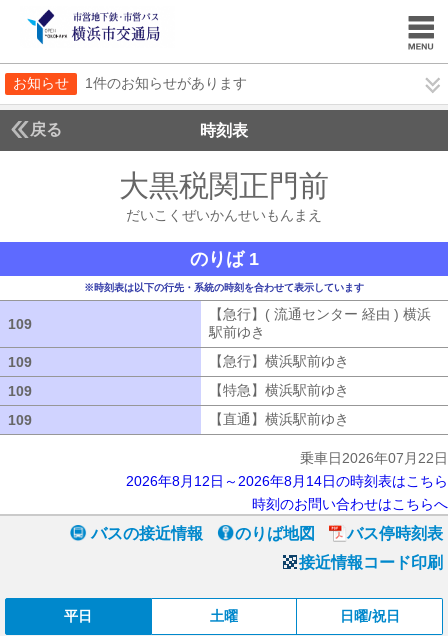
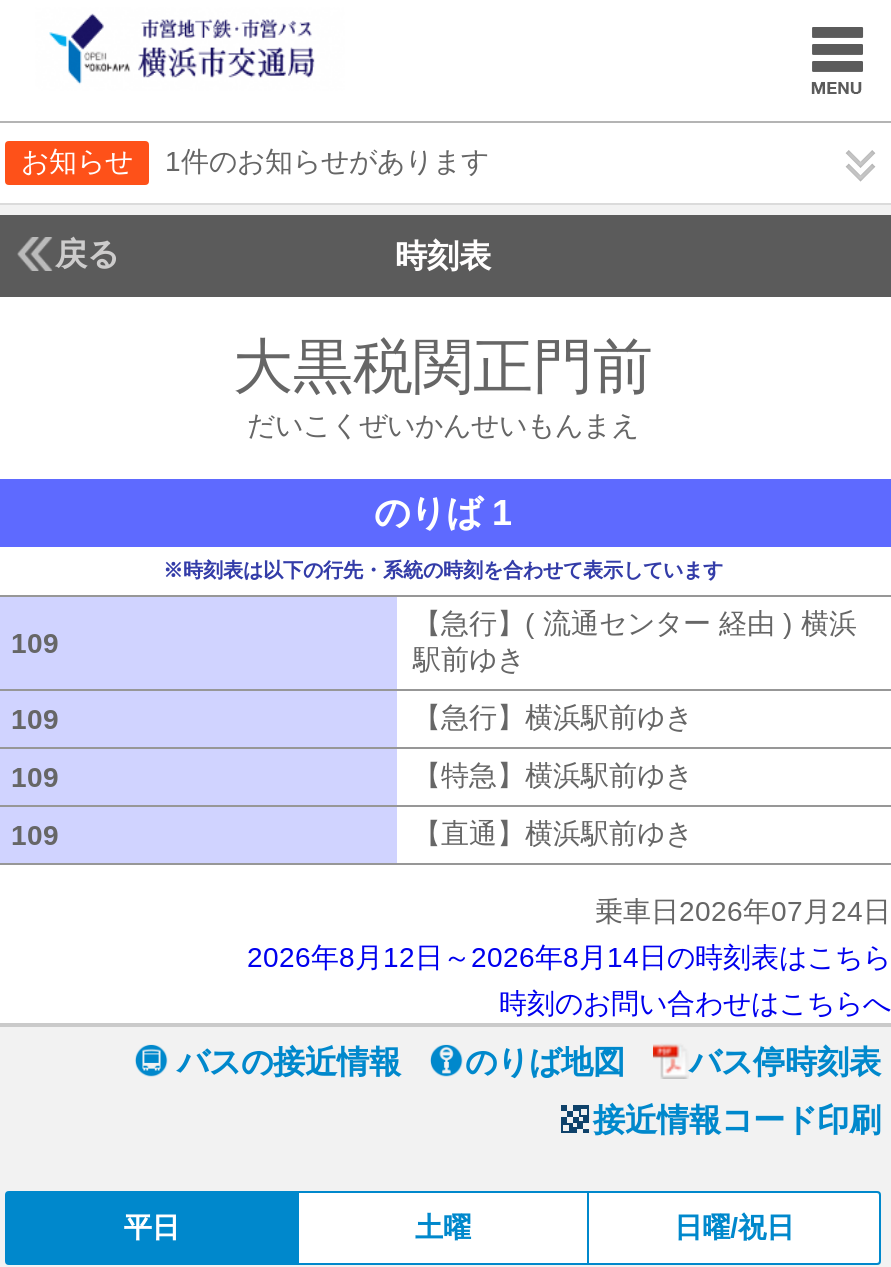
- 乗車日2026年07月22日
+ 乗車日2026年07月24日
